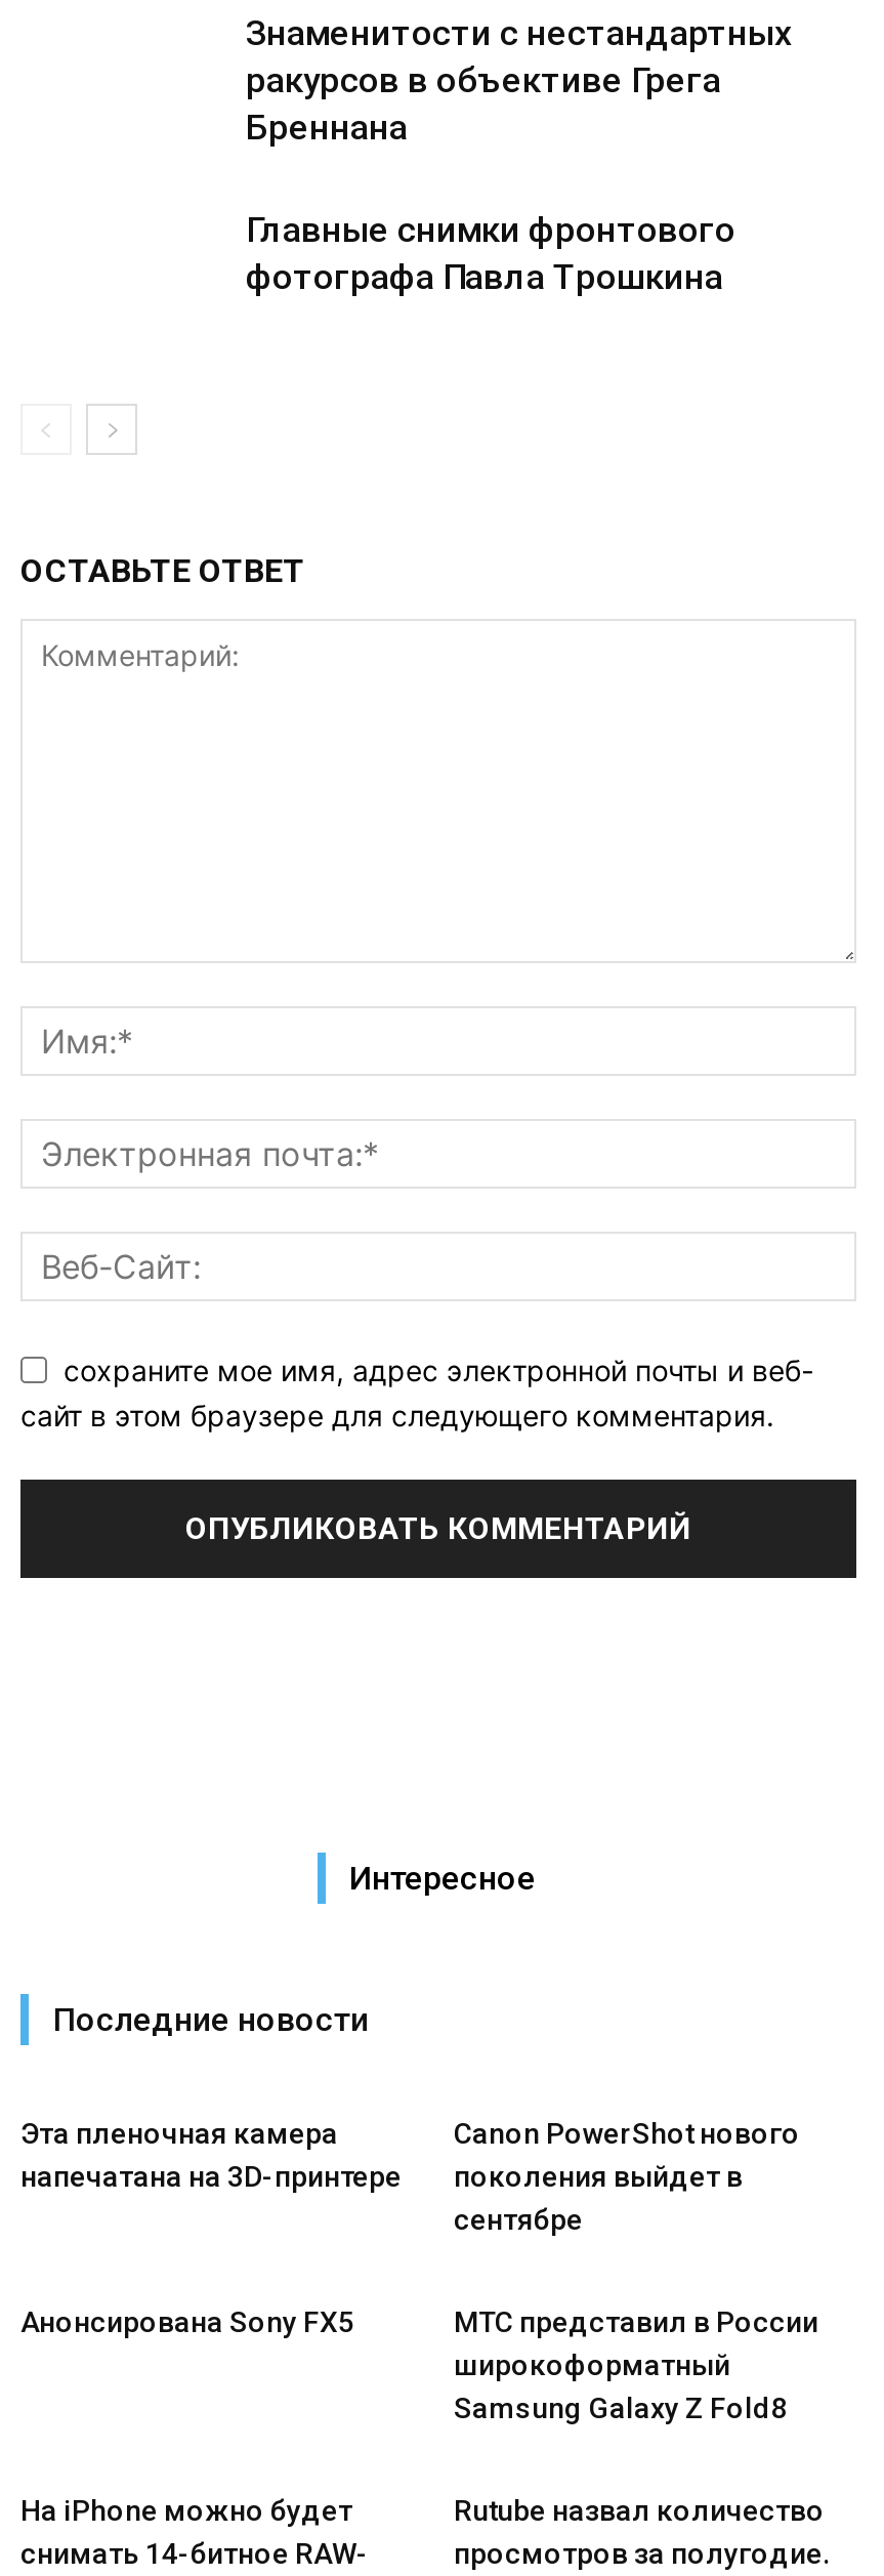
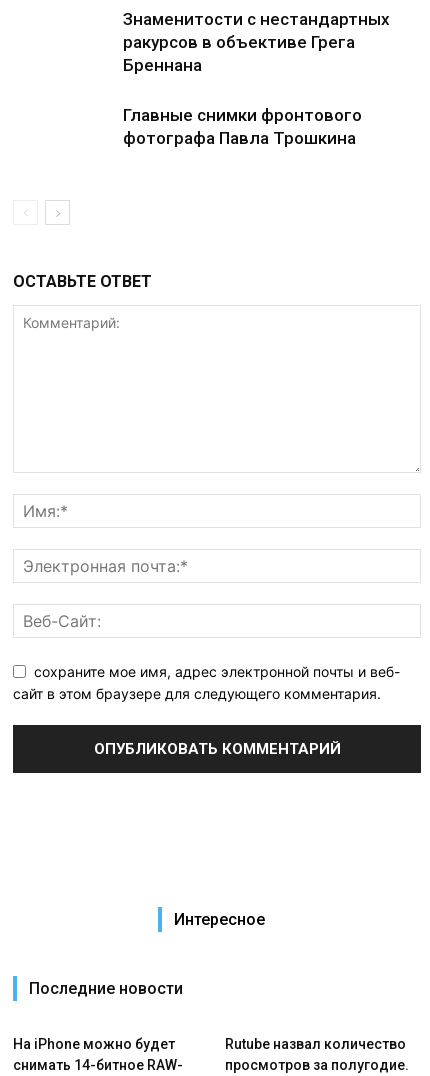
- Эта пленочная камера
- напечатана на 3D-принтере

- Canon PowerShot нового
- поколения выйдет в
- сентябре
- Анонсирована Sony FX5
- МТС представил в России
- широкоформатный
- Samsung Galaxy Z Fold8
